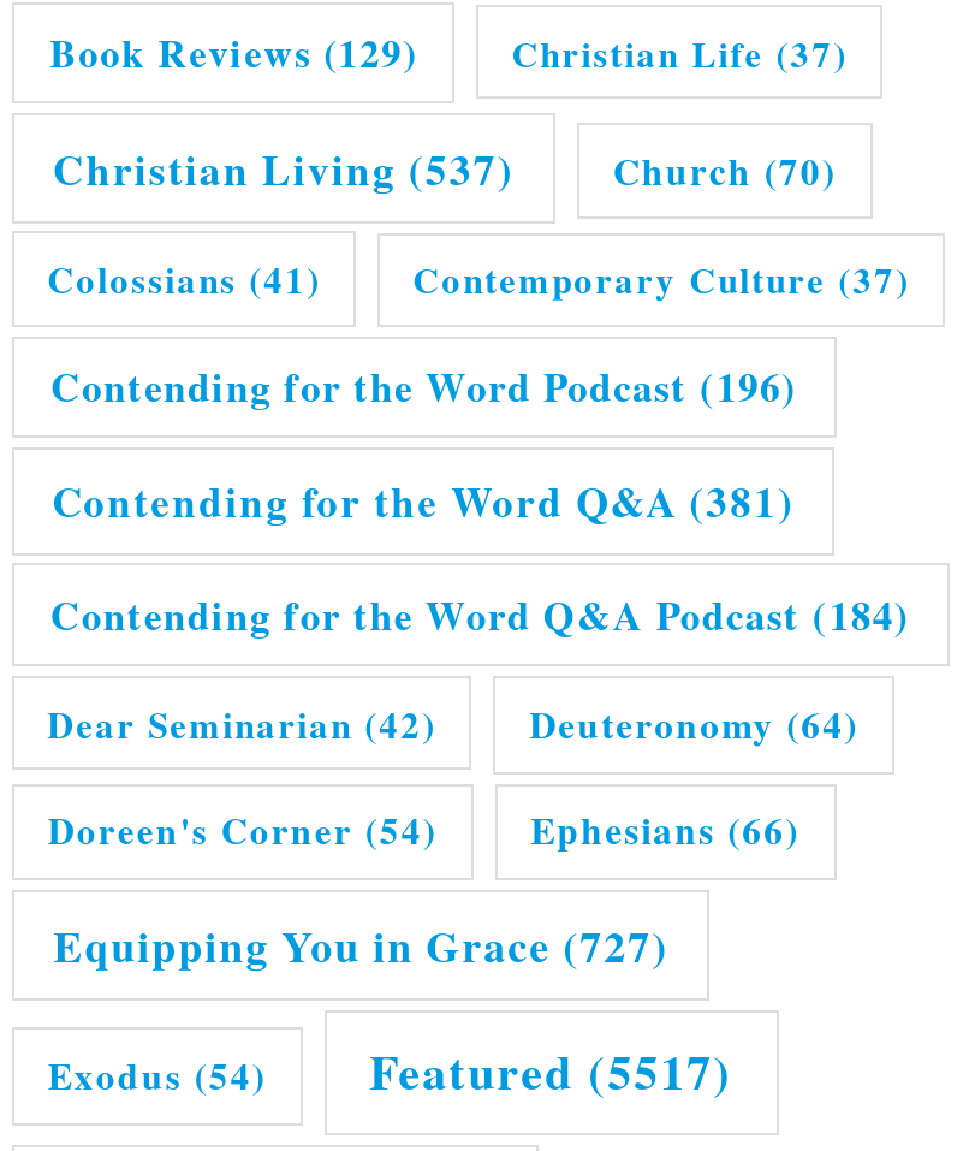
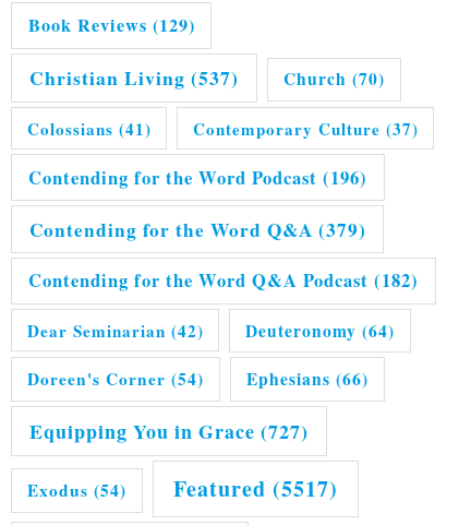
- Christian Life (37)

- Contending for the Word Q&A (381)
+ Contending for the Word Q&A (379)

- Contending for the Word Q&A Podcast (184)
+ Contending for the Word Q&A Podcast (182)
